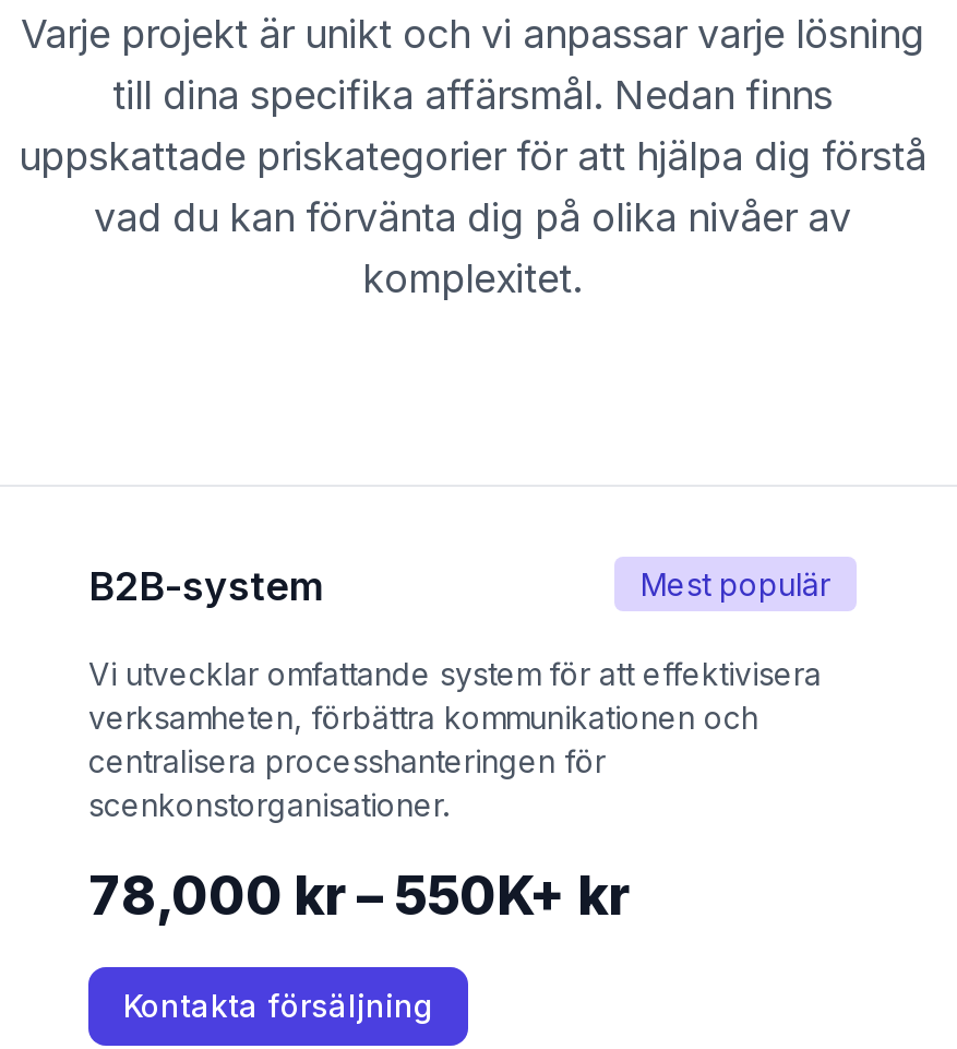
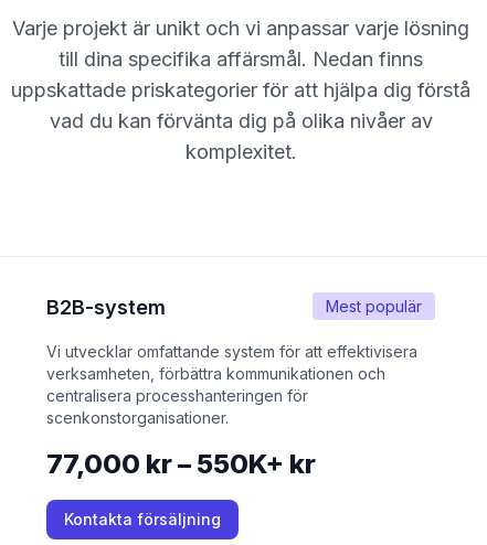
- 78,000 kr – 550K+ kr
+ 77,000 kr – 550K+ kr
